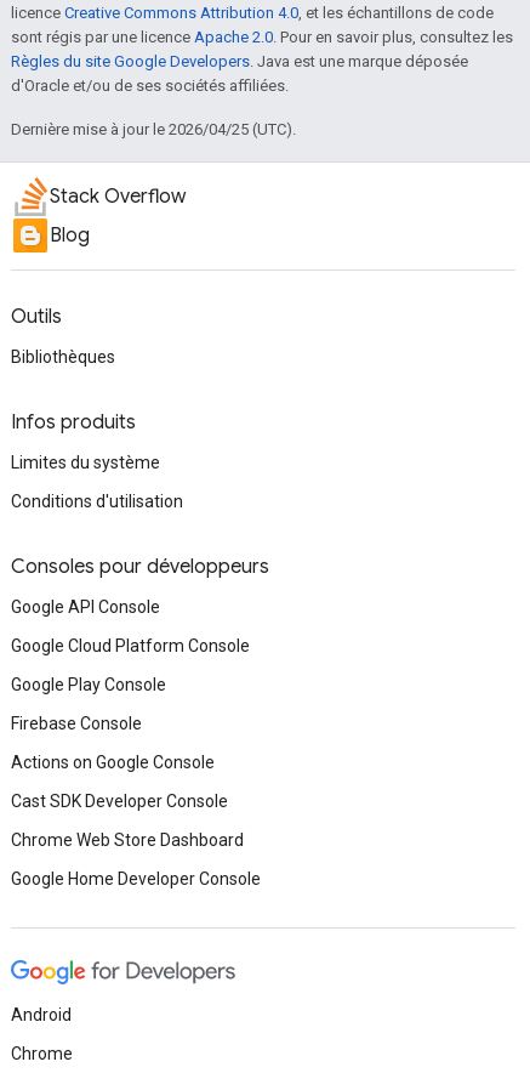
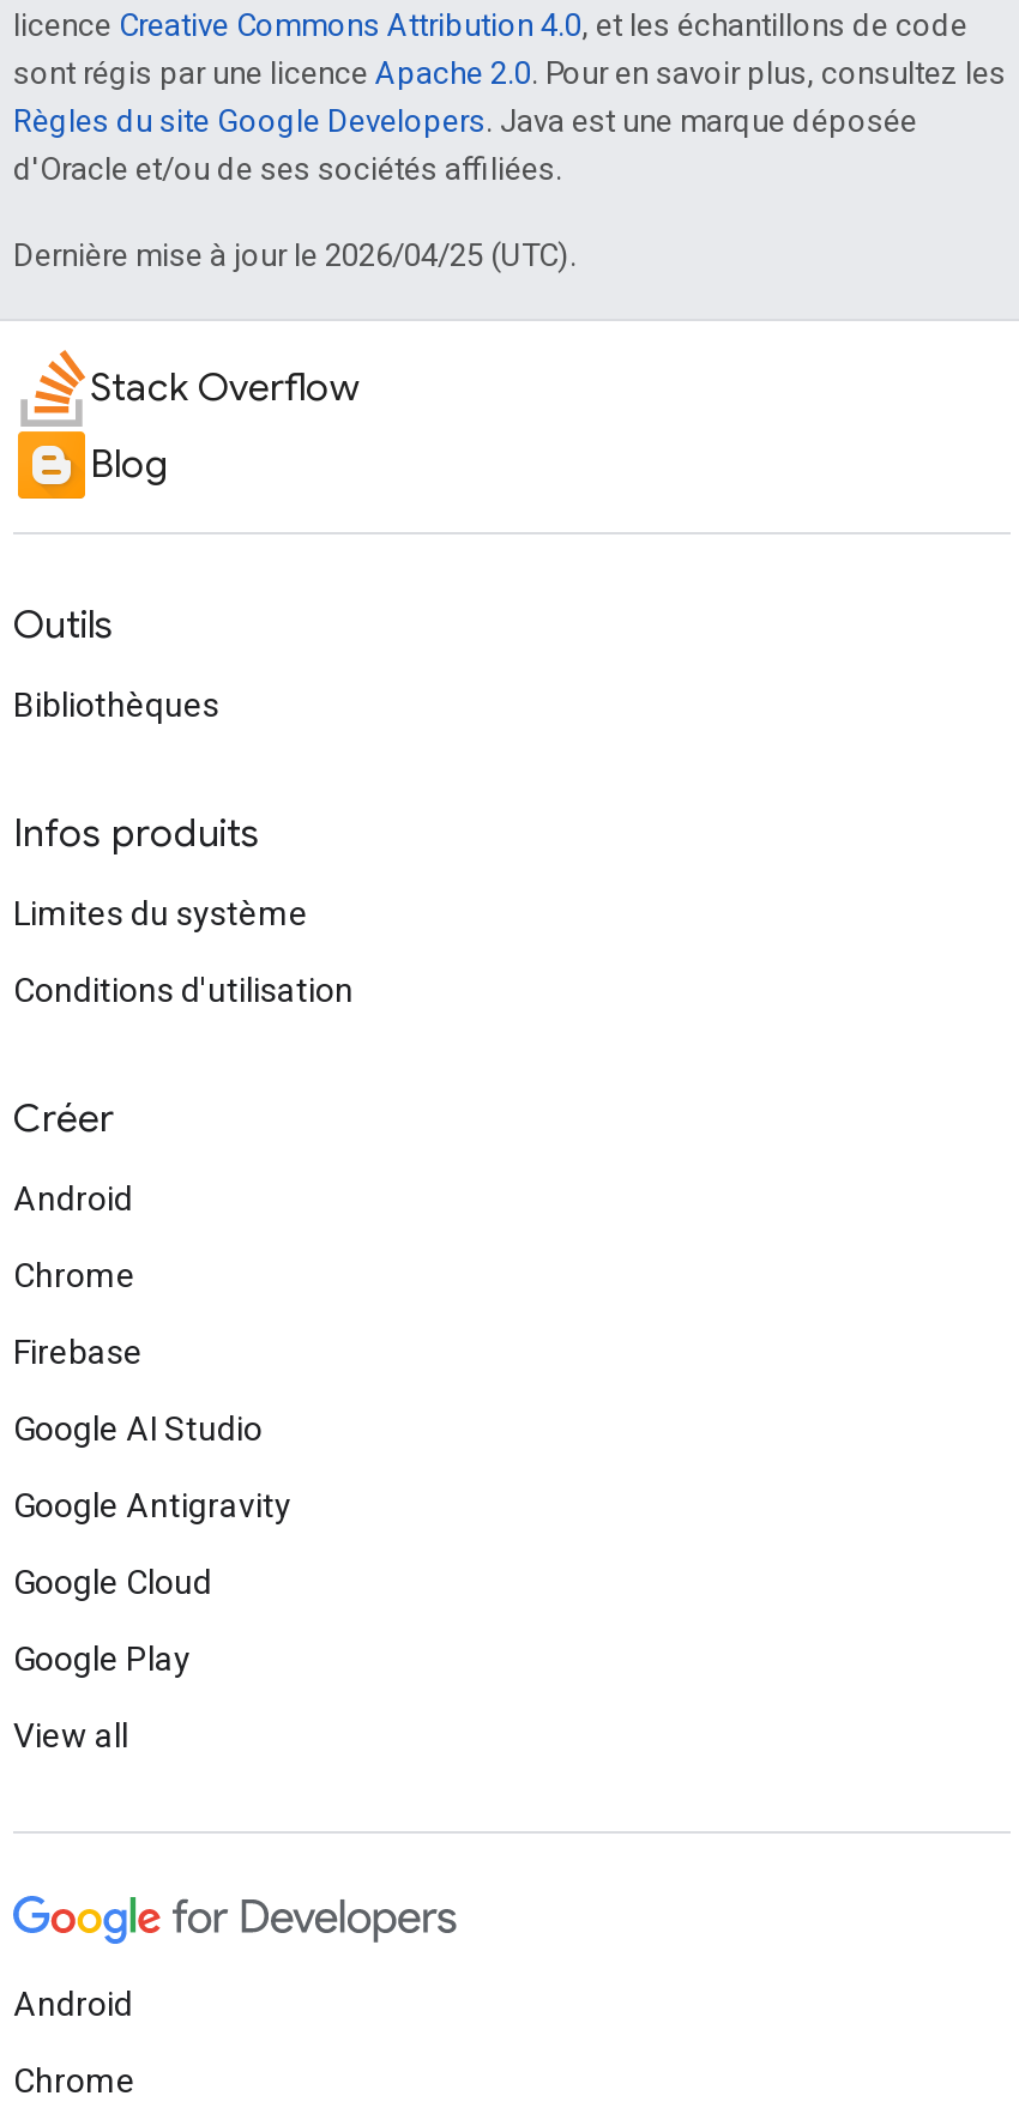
- Consoles pour développeurs
+ Créer

- Google API Console
+ Android

- Google Cloud Platform Console
+ Chrome

- Google Play Console
+ Firebase

- Firebase Console
+ Google AI Studio

- Actions on Google Console
+ Google Antigravity

- Cast SDK Developer Console
+ Google Cloud

- Chrome Web Store Dashboard
+ Google Play

- Google Home Developer Console
+ View all
